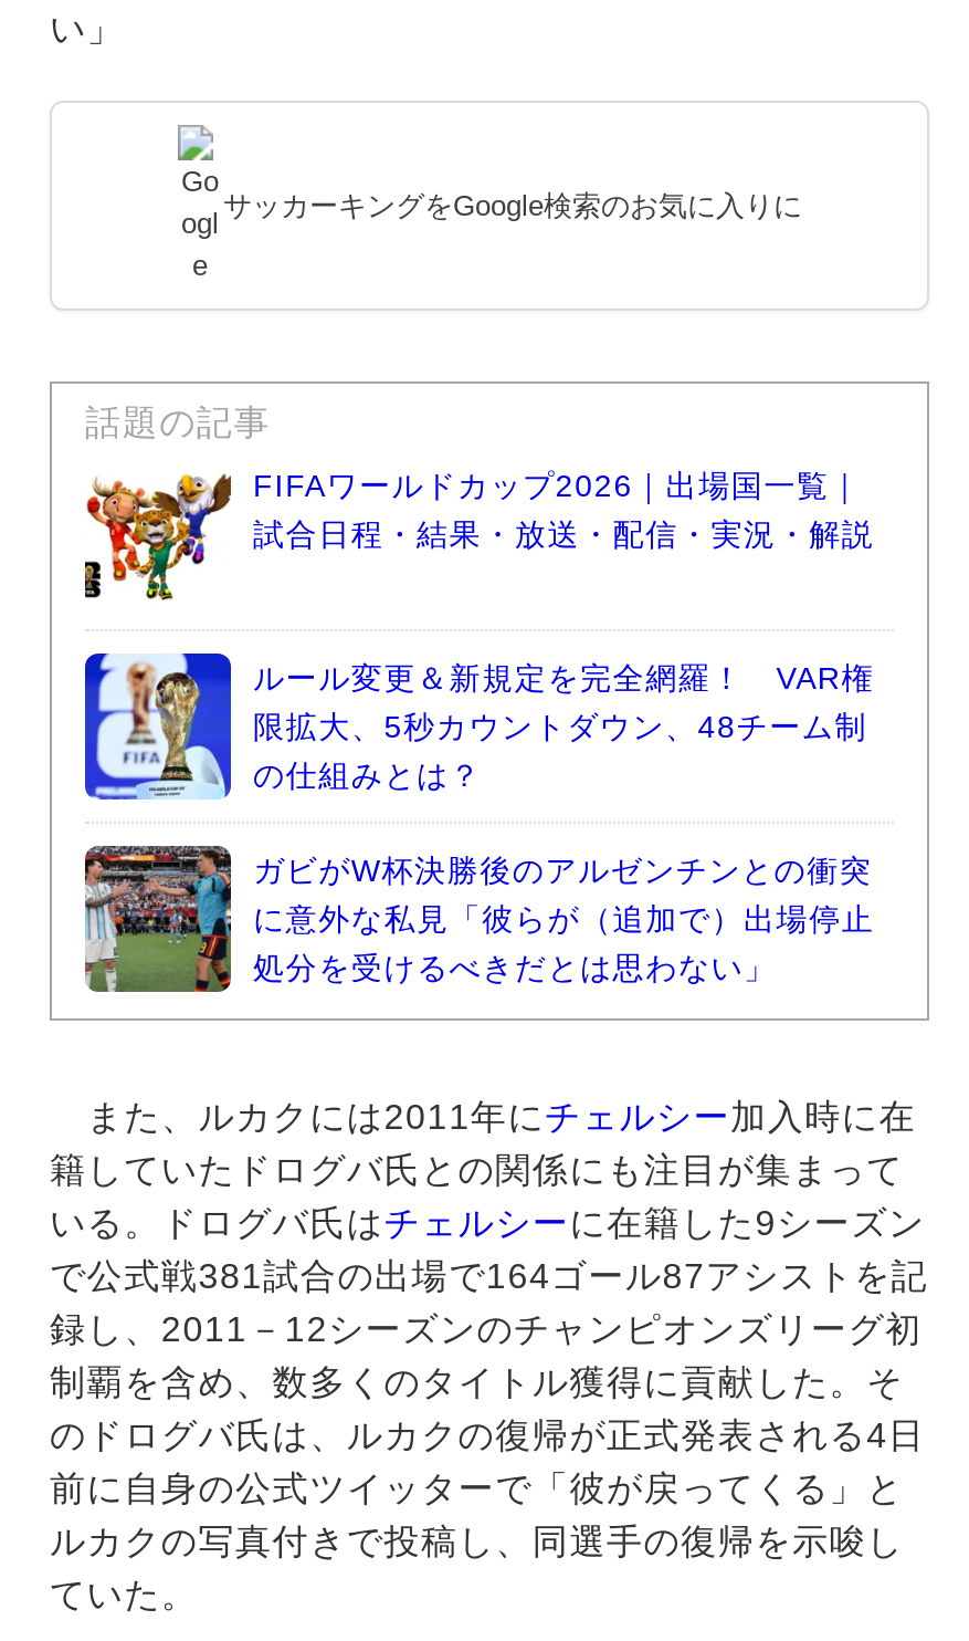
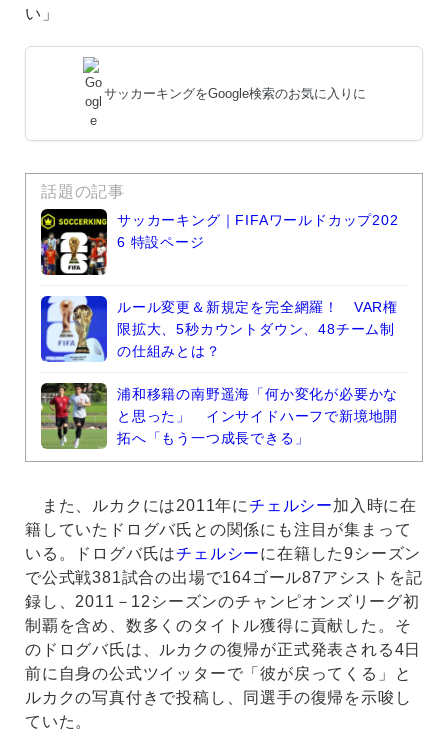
- [image]
- FIFAワールドカップ2026｜出場国一覧｜
- 試合日程・結果・放送・配信・実況・解説
+ [image]
+ サッカーキング｜FIFAワールドカップ202
+ 6 特設ページ

- [image]
- ガビがW杯決勝後のアルゼンチンとの衝突
- に意外な私見「彼らが（追加で）出場停止
- 処分を受けるべきだとは思わない」
+ [image]
+ 浦和移籍の南野遥海「何か変化が必要かな
+ と思った」 インサイドハーフで新境地開
+ 拓へ「もう一つ成長できる」
